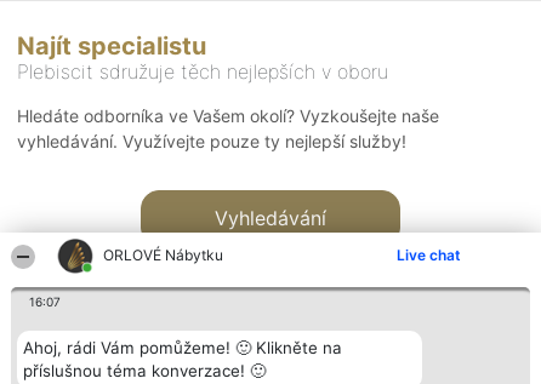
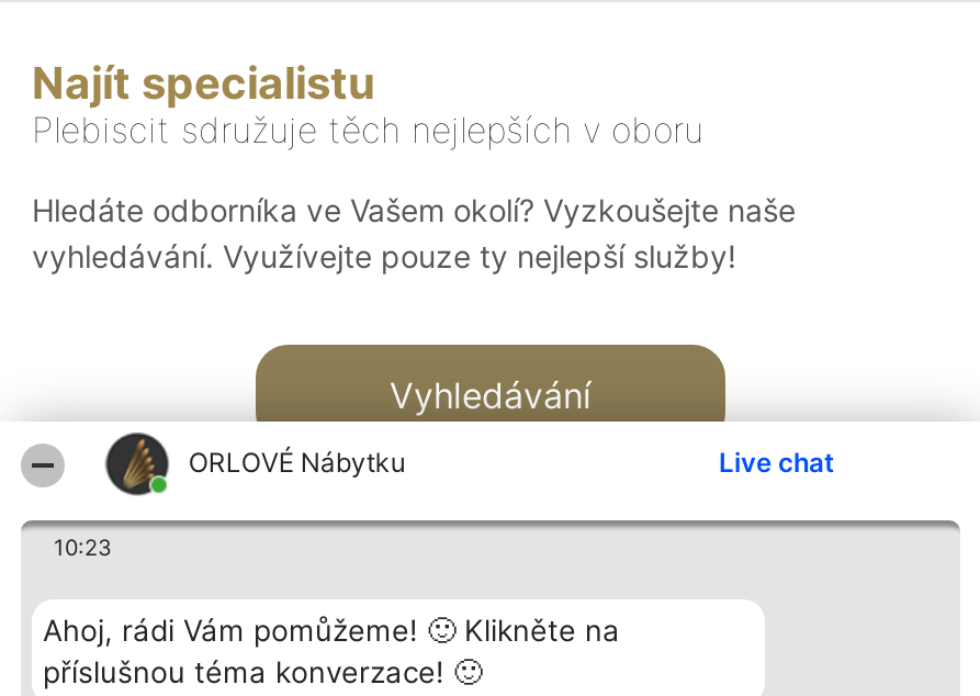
- 16:07
+ 10:23
